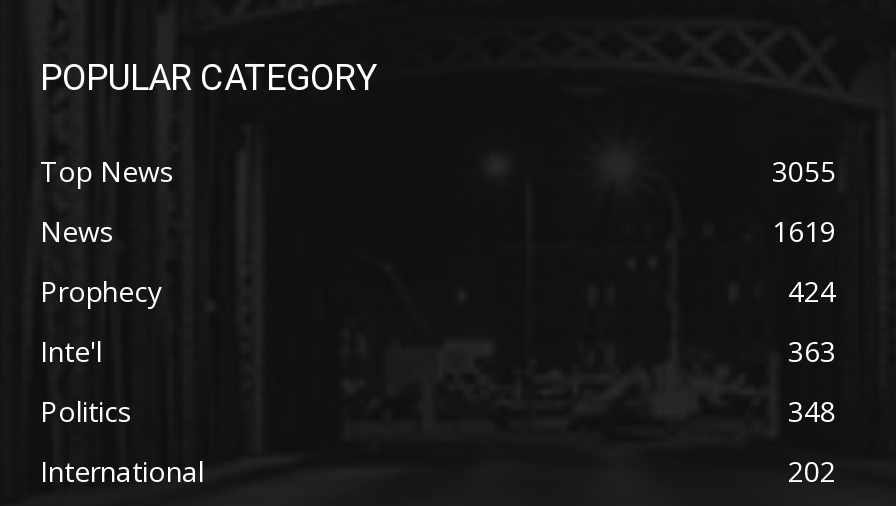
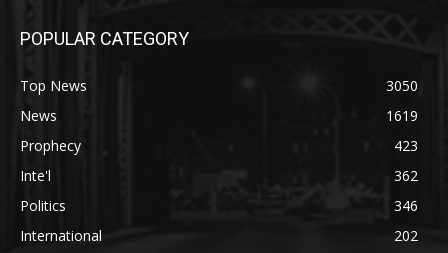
- 3055
+ 3050

- 424
+ 423

- 363
+ 362

- 348
+ 346
